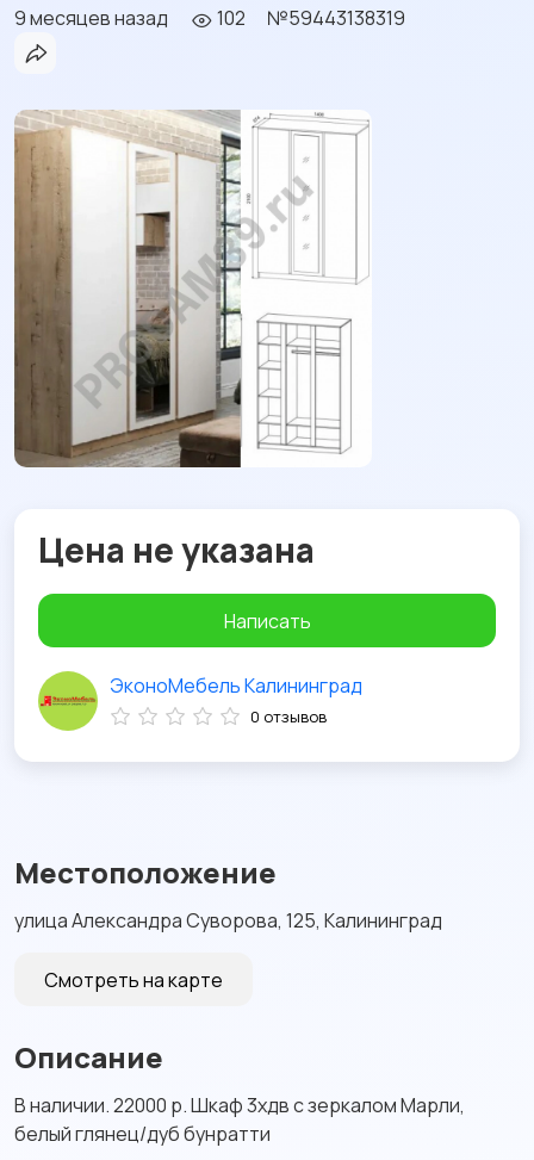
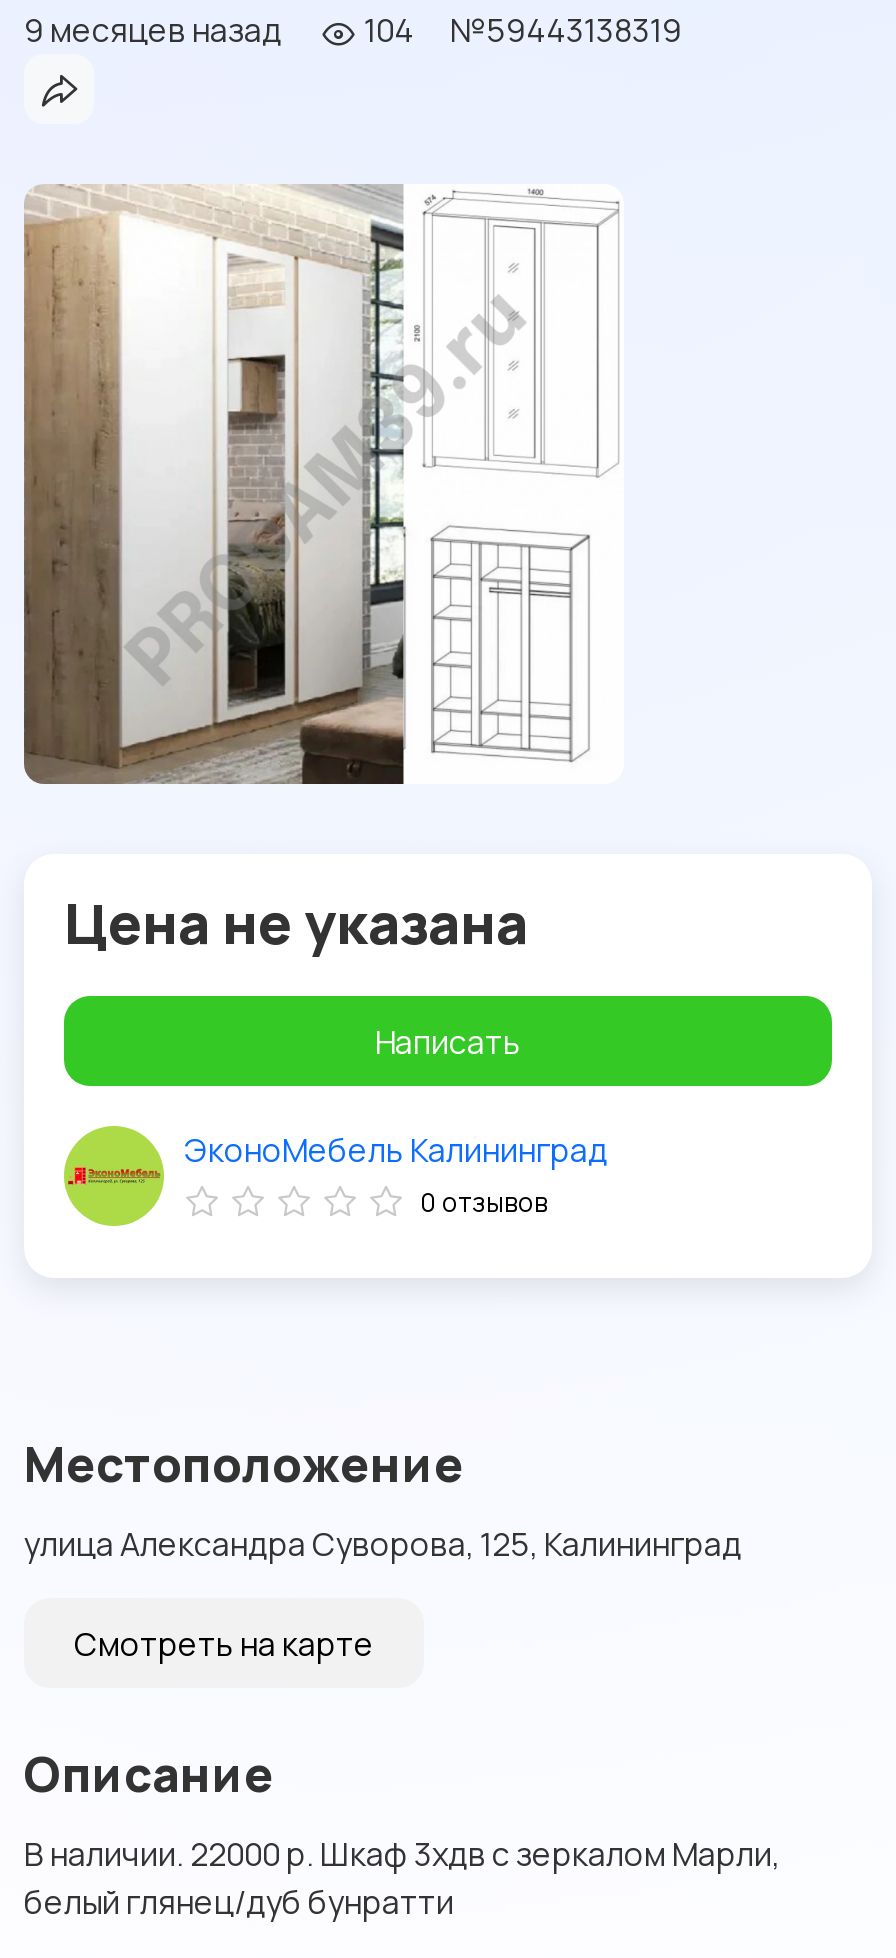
- 102
+ 104
